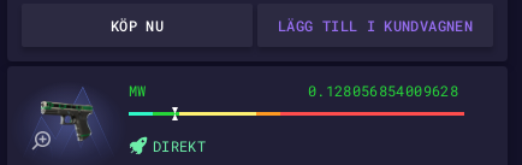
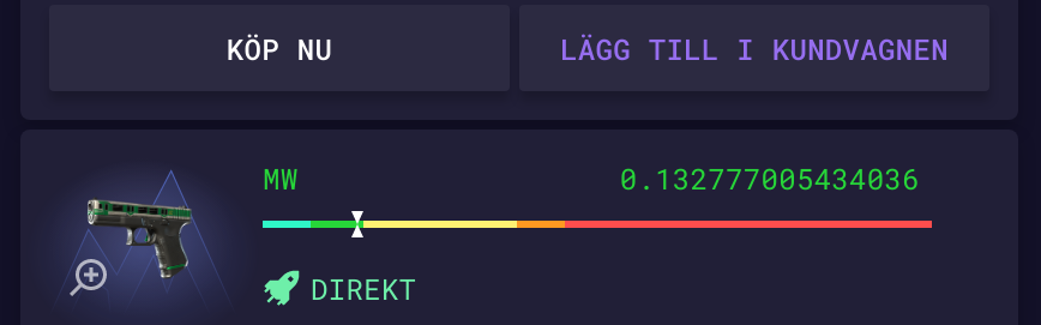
- 0.128056854009628
+ 0.132777005434036
